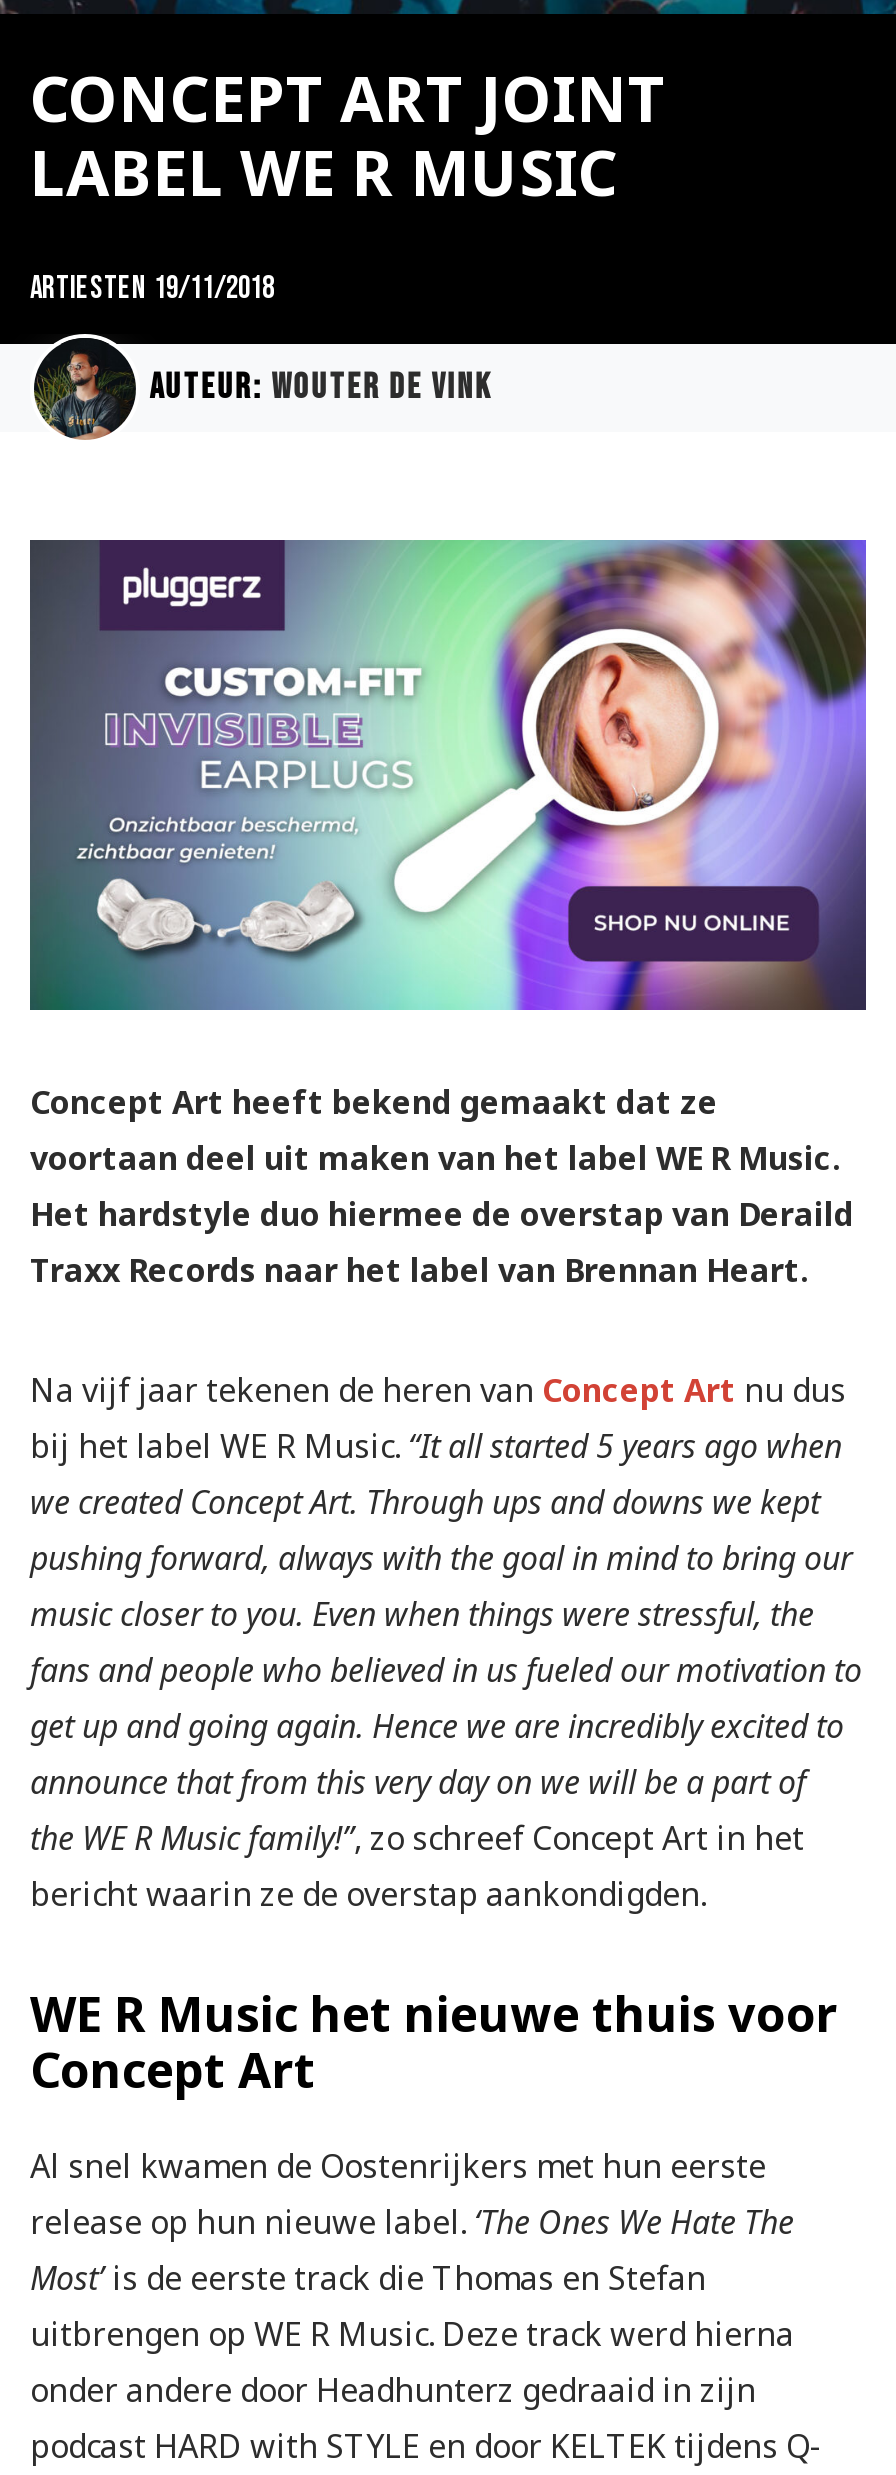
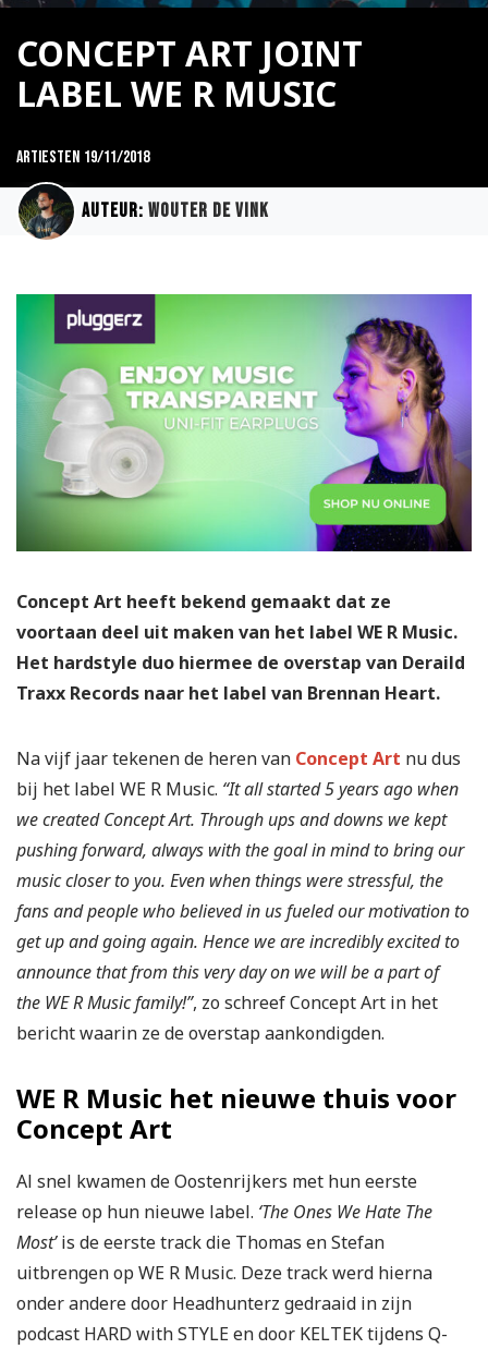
- [image]
+ [image]
